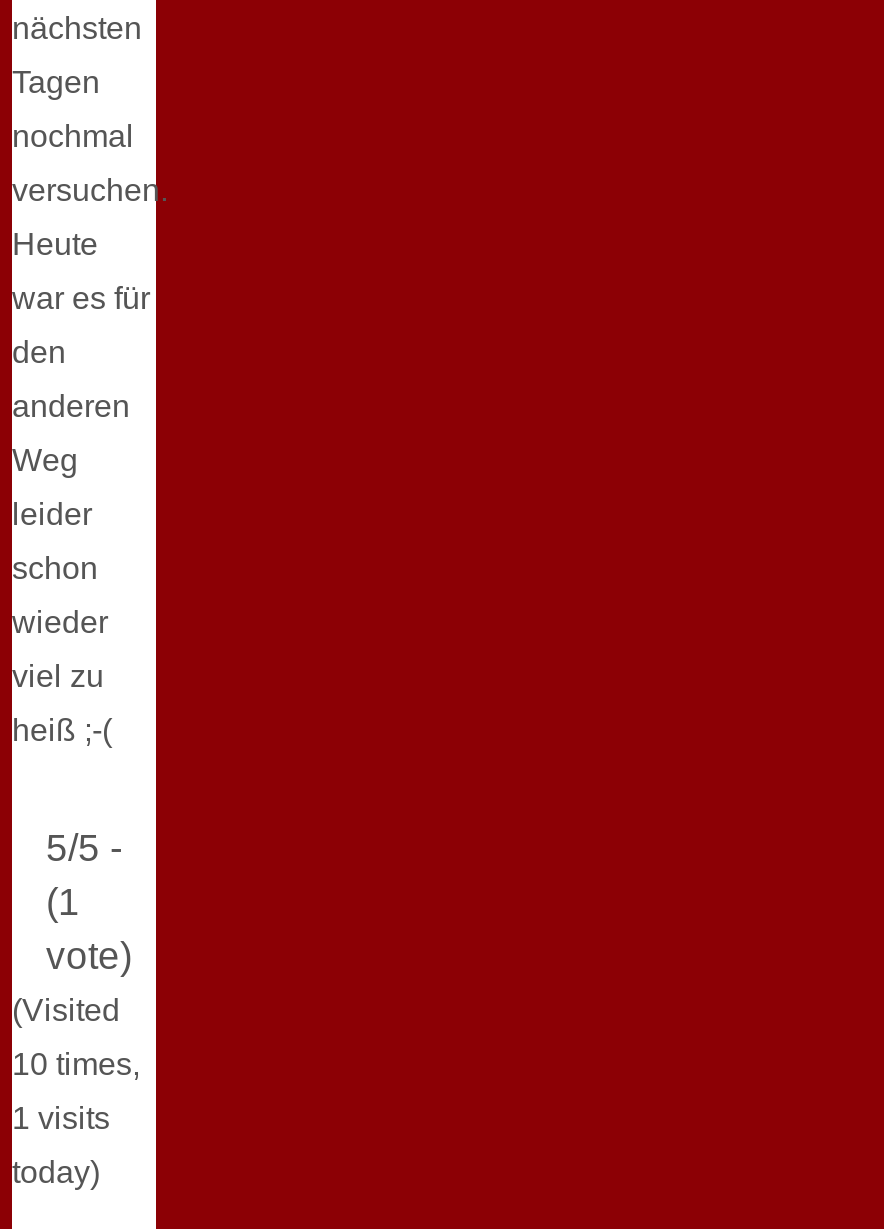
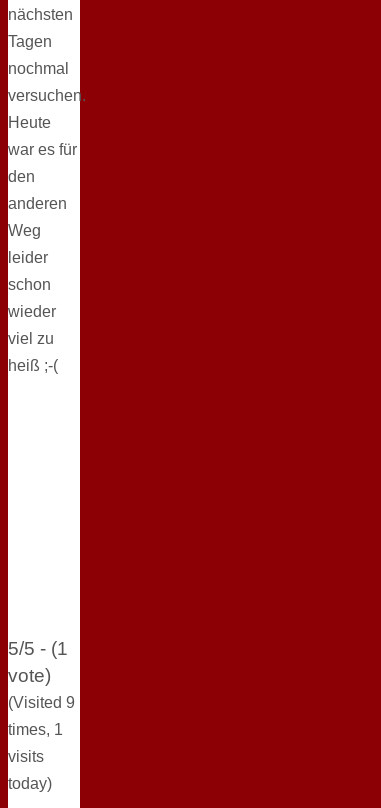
- (Visited
+ (Visited 9

- 10 times,
+ times, 1

- 1 visits
+ visits
